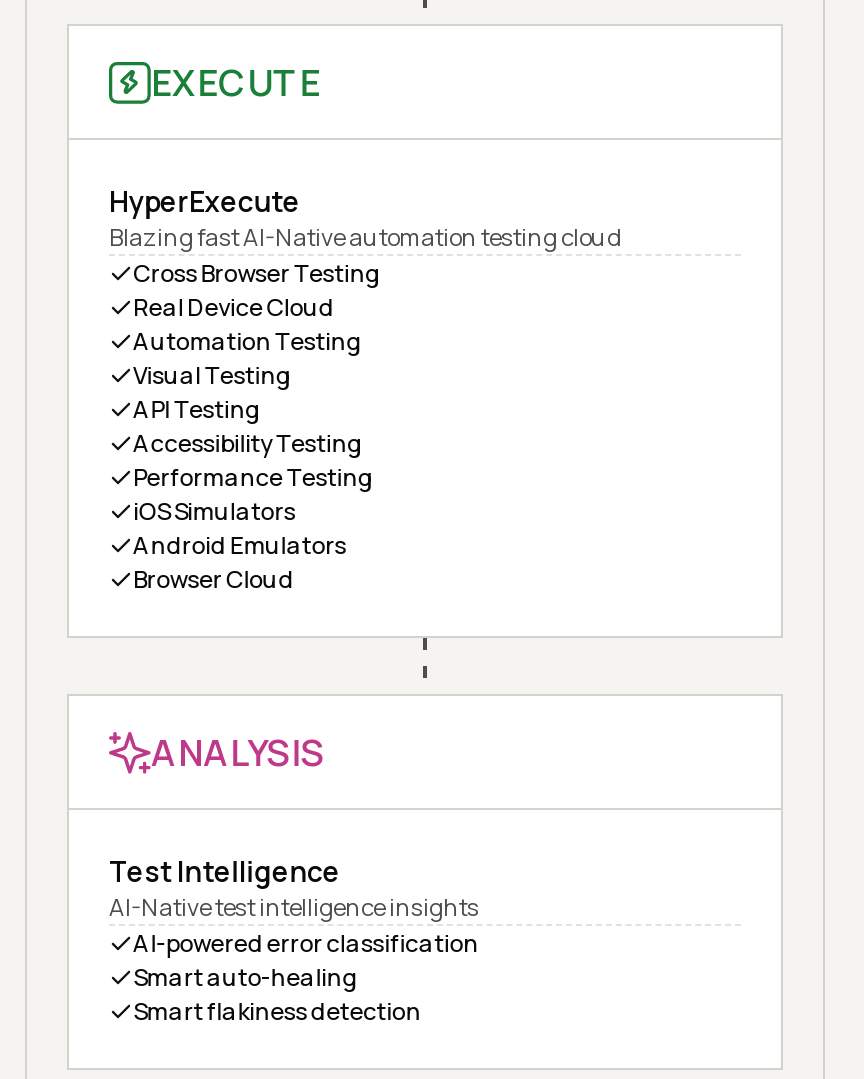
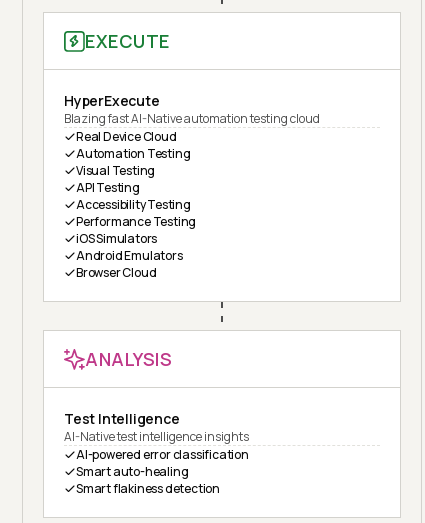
- Cross Browser Testing
